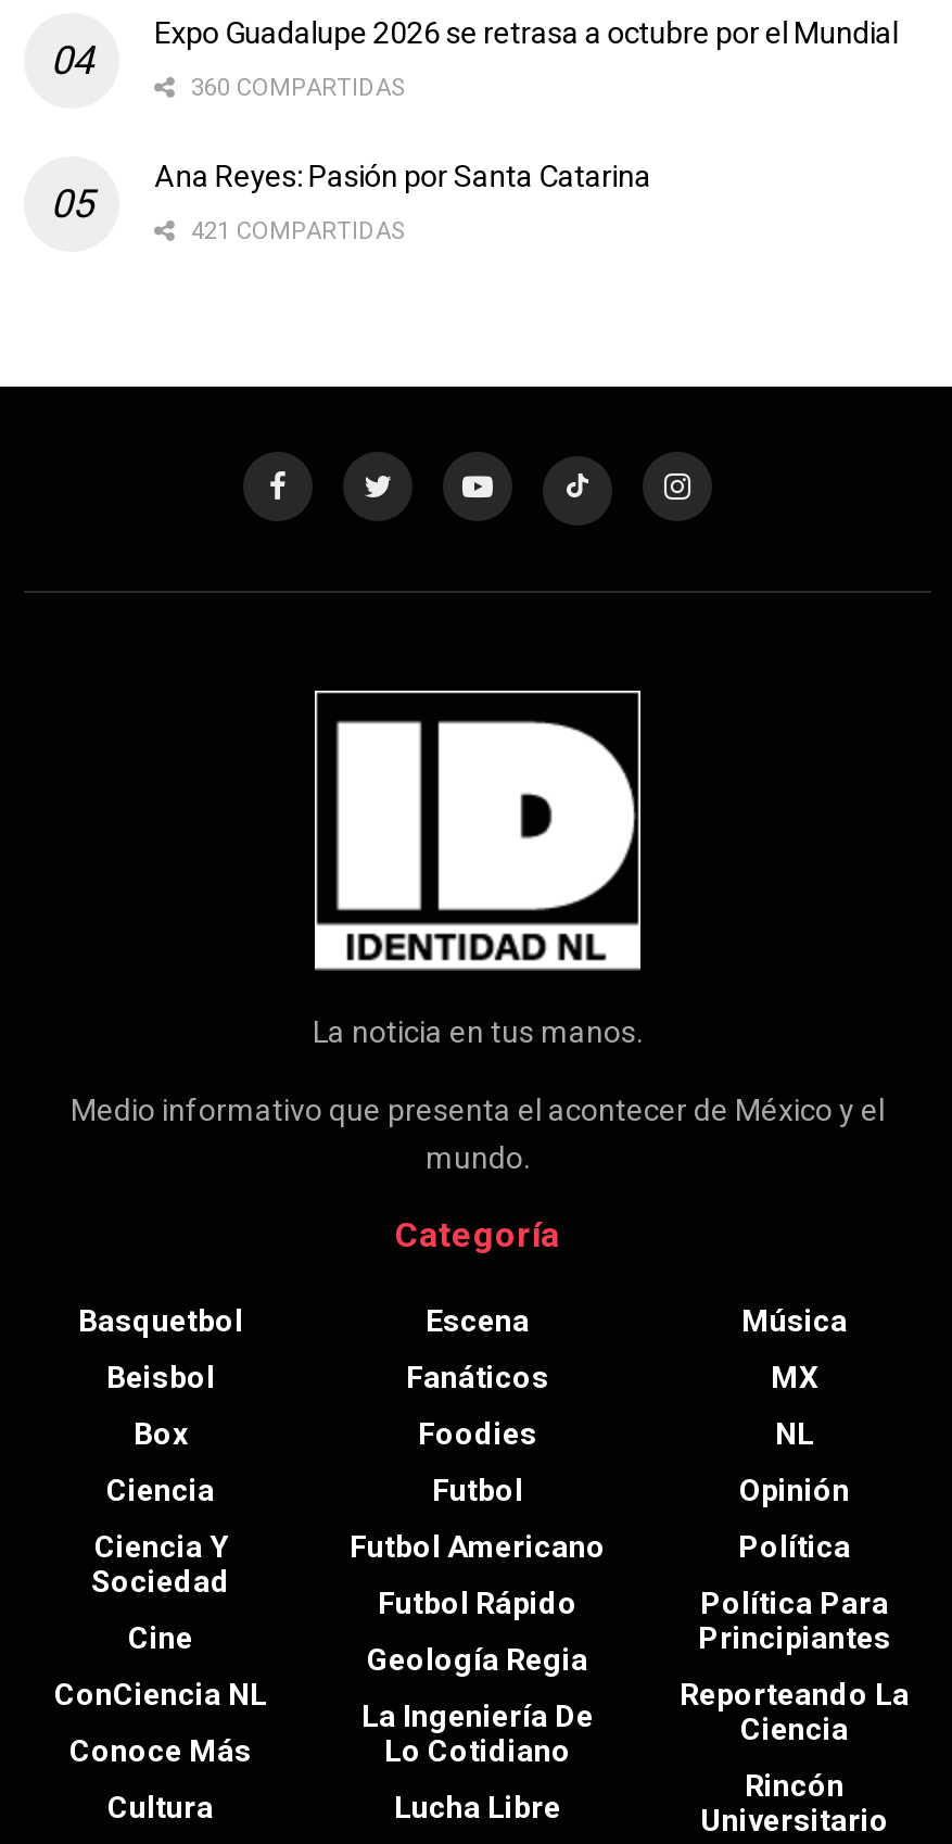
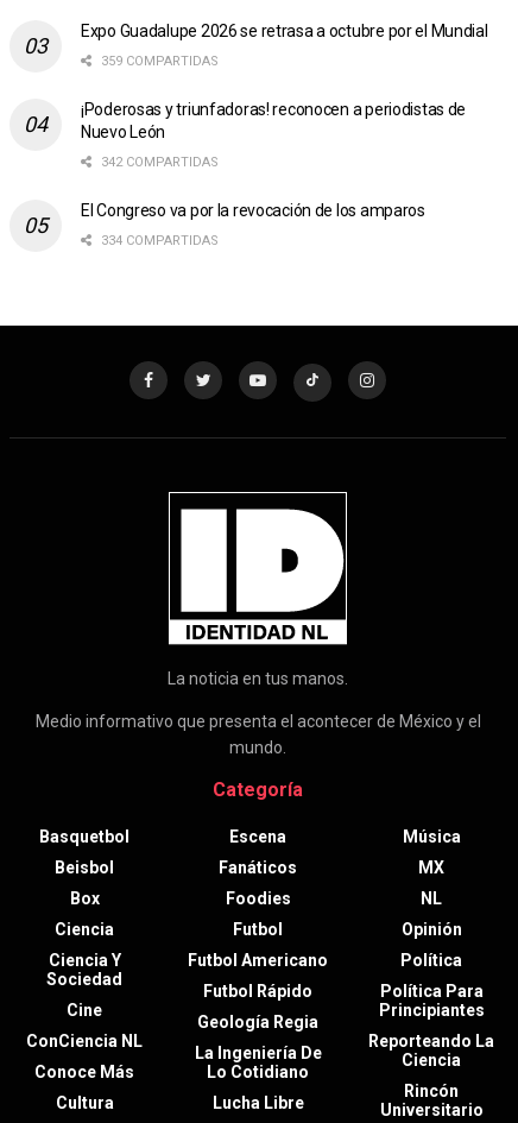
- 360 COMPARTIDAS
- Ana Reyes: Pasión por Santa Catarina
- 421 COMPARTIDAS
+ 359 COMPARTIDAS
+ ¡Poderosas y triunfadoras! reconocen a periodistas de
+ Nuevo León
+ 342 COMPARTIDAS
+ El Congreso va por la revocación de los amparos
+ 334 COMPARTIDAS
